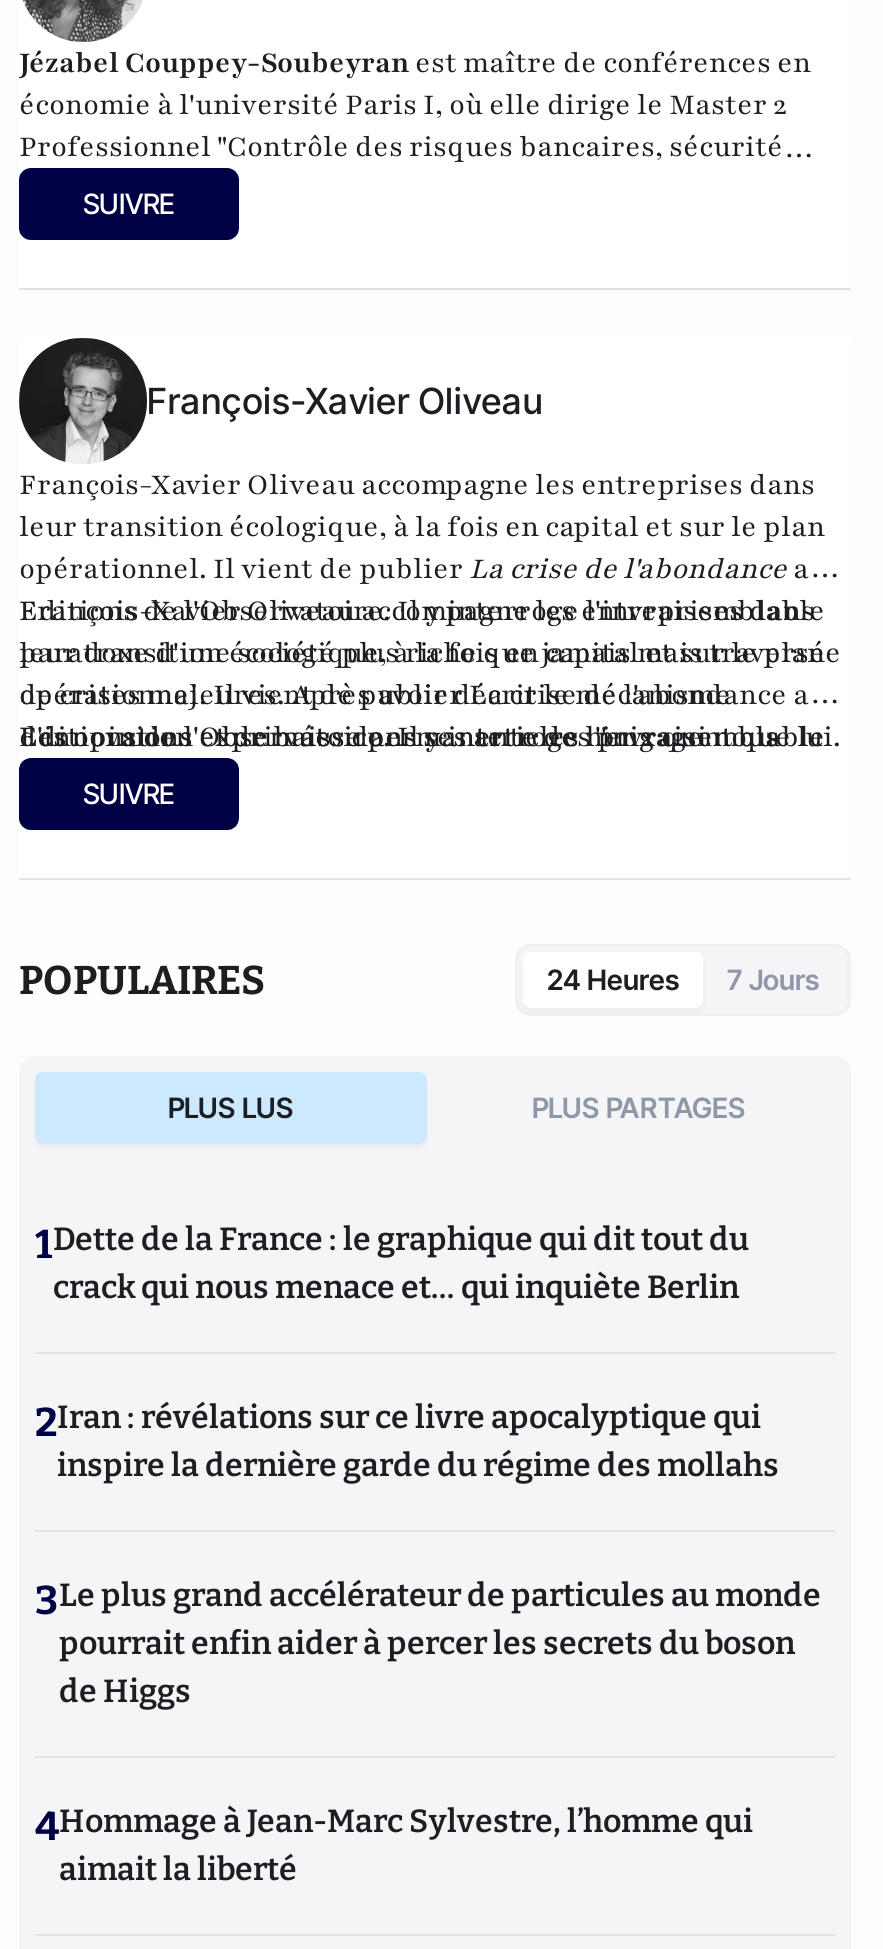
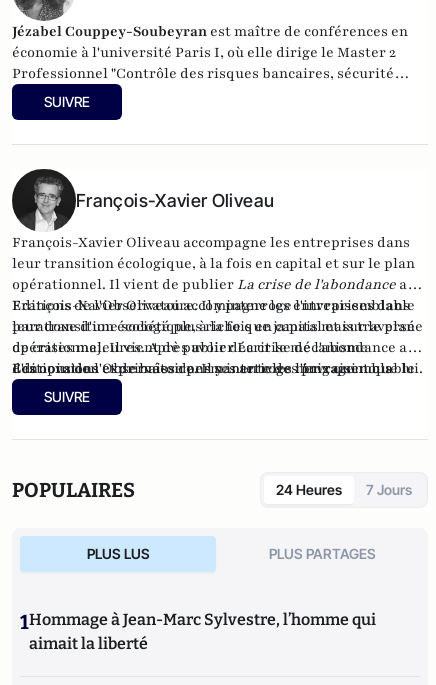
- 1Dette de la France : le graphique qui dit tout du
- crack qui nous menace et… qui inquiète Berlin
- 2Iran : révélations sur ce livre apocalyptique qui
- inspire la dernière garde du régime des mollahs
- 3Le plus grand accélérateur de particules au monde
- pourrait enfin aider à percer les secrets du boson
- de Higgs
- 4Hommage à Jean-Marc Sylvestre, l’homme qui
+ 1Hommage à Jean-Marc Sylvestre, l’homme qui
